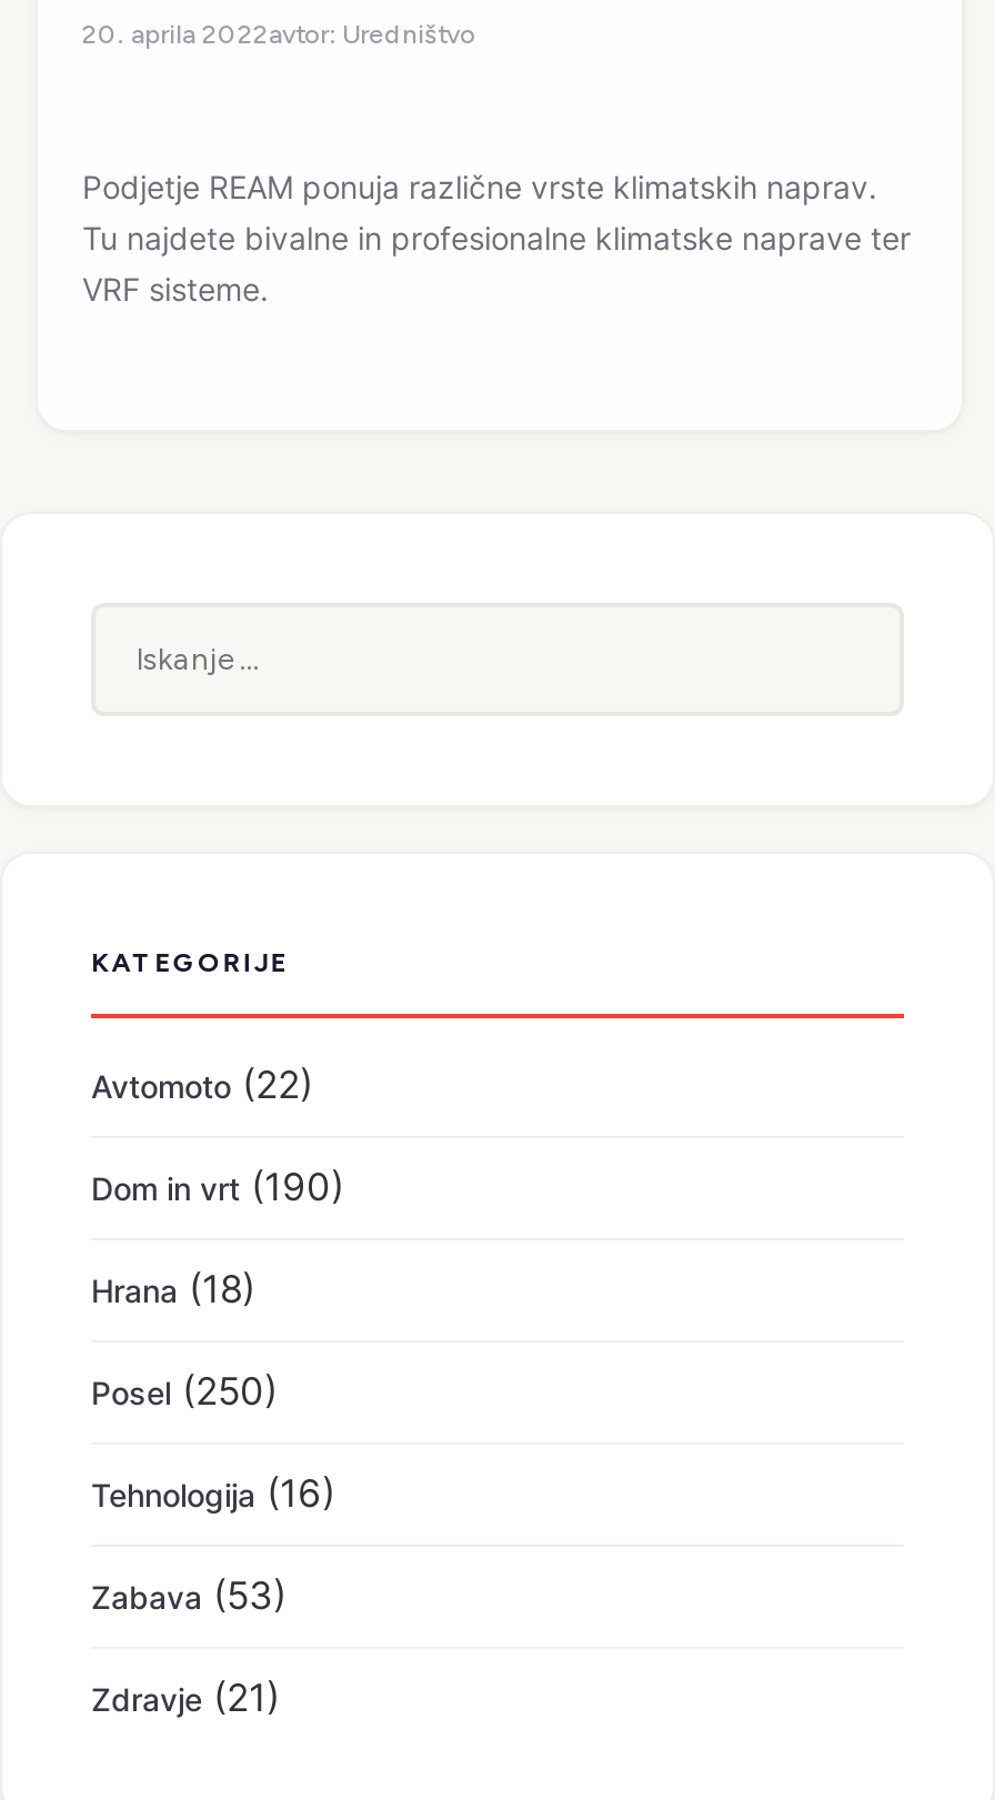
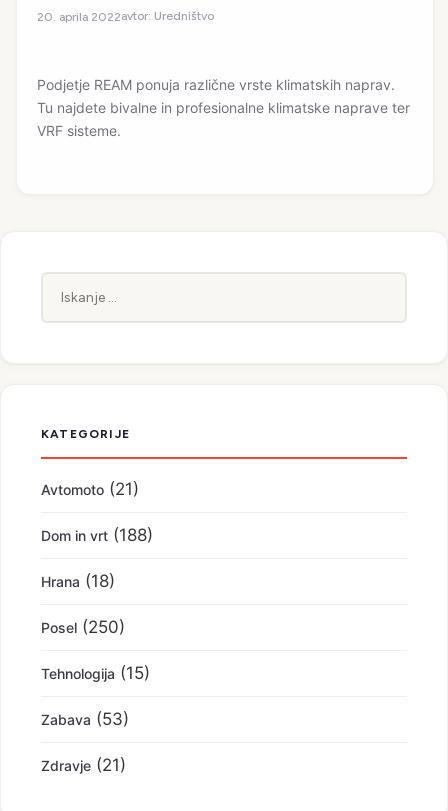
- Avtomoto (22)
+ Avtomoto (21)

- Dom in vrt (190)
+ Dom in vrt (188)

- Tehnologija (16)
+ Tehnologija (15)
